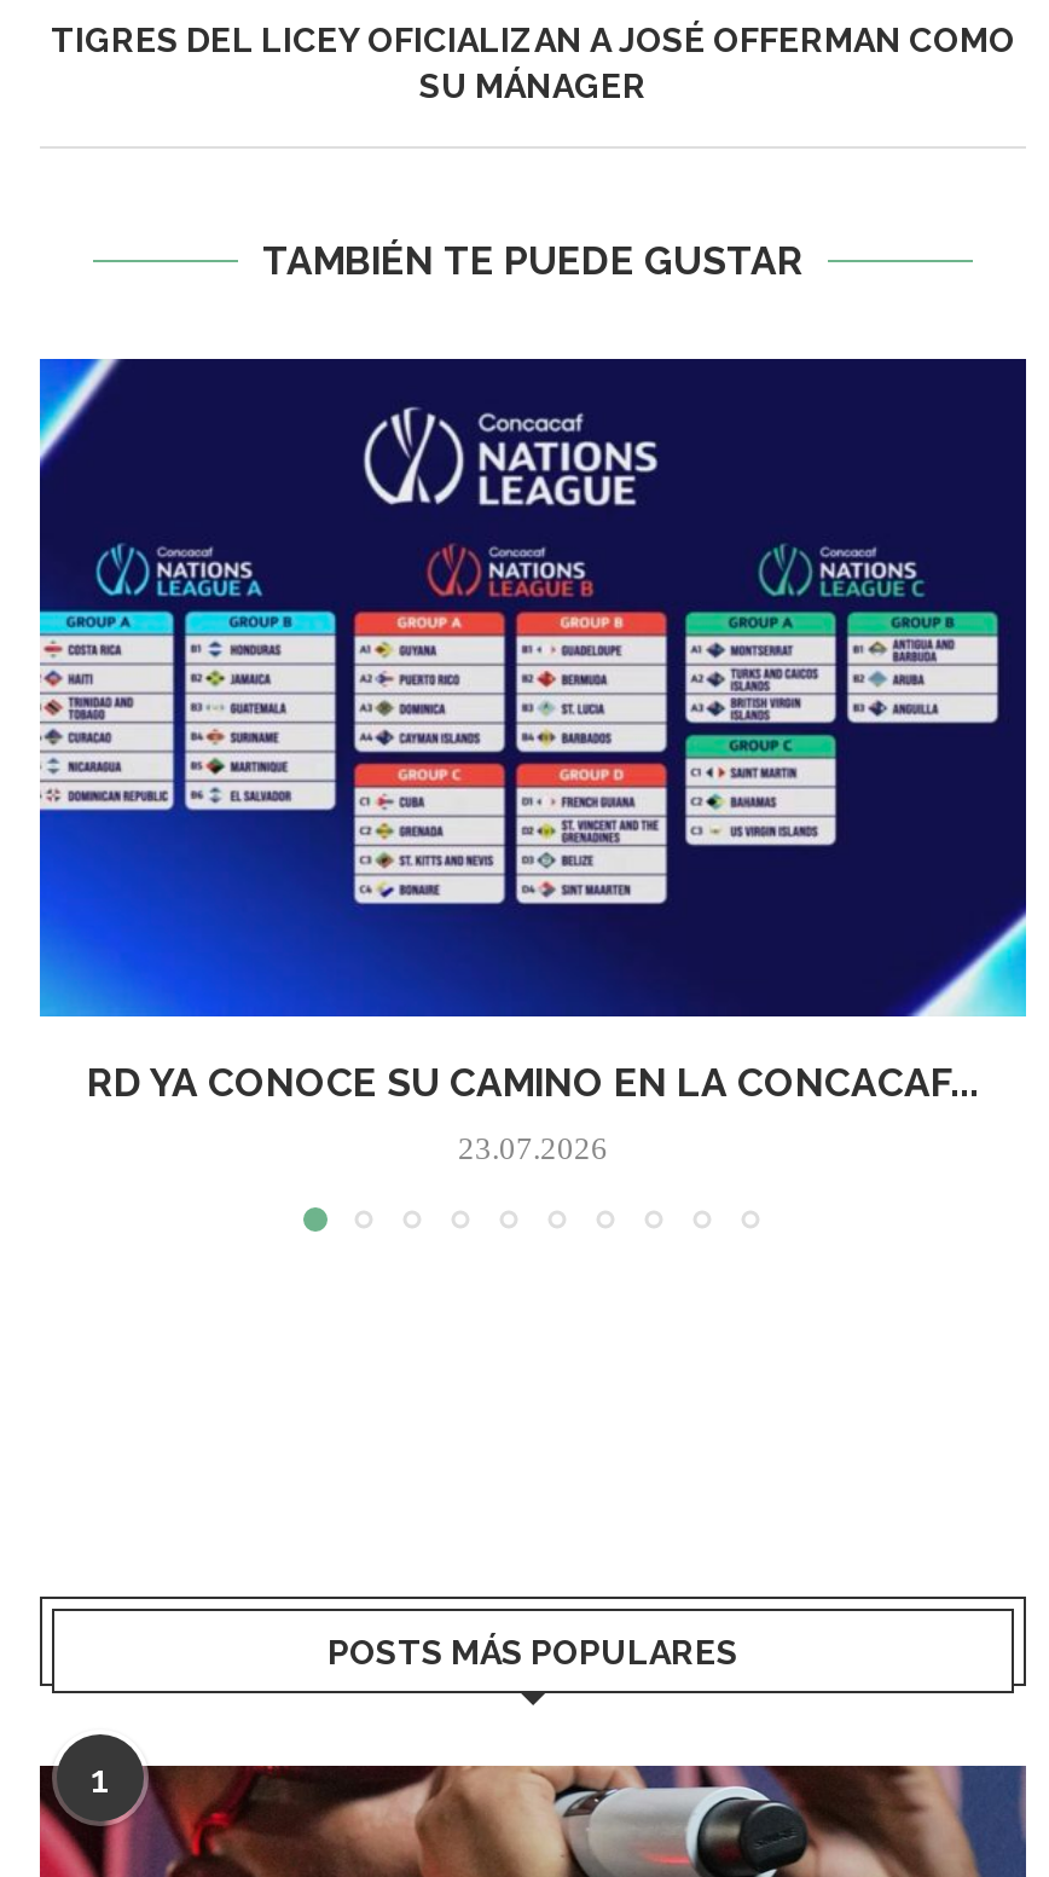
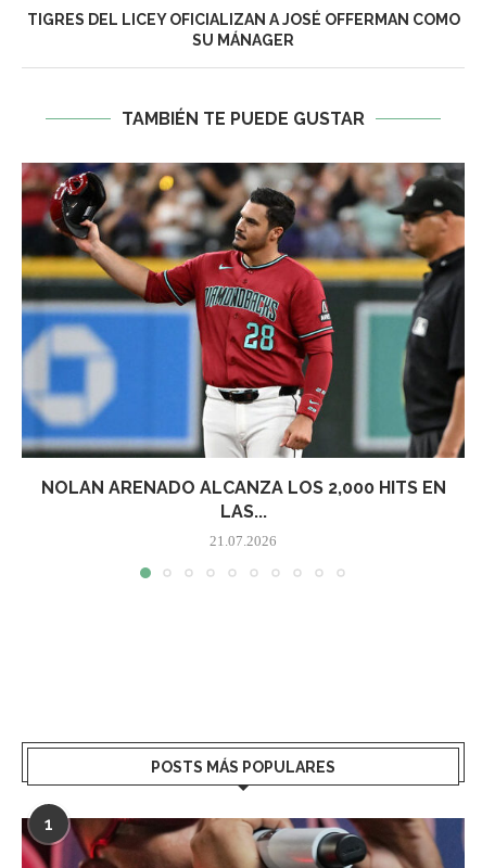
- [image]
- RD YA CONOCE SU CAMINO EN LA CONCACAF...
+ [image]
+ NOLAN ARENADO ALCANZA LOS 2,000 HITS EN
+ LAS...

- 23.07.2026
+ 21.07.2026
